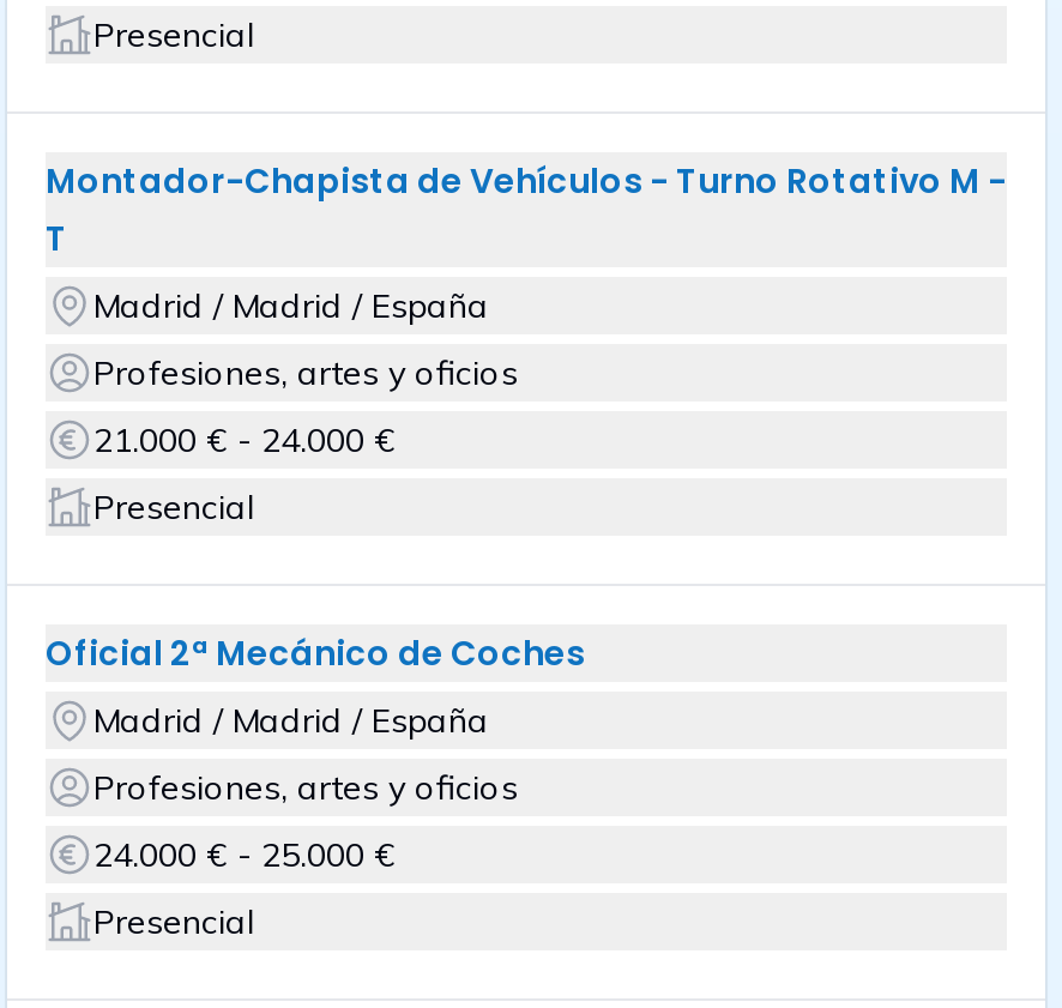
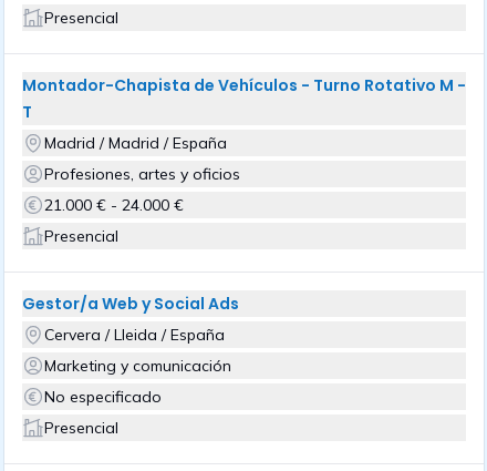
- Oficial 2ª Mecánico de Coches
- Madrid / Madrid / España
+ Gestor/a Web y Social Ads
+ Cervera / Lleida / España

- Profesiones, artes y oficios
+ Marketing y comunicación

- 24.000 € - 25.000 €
+ No especificado
